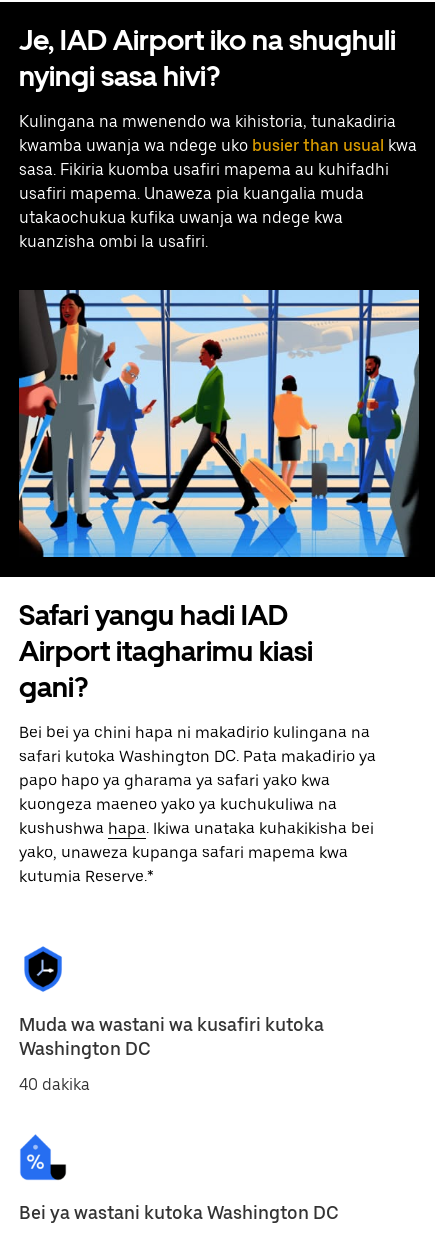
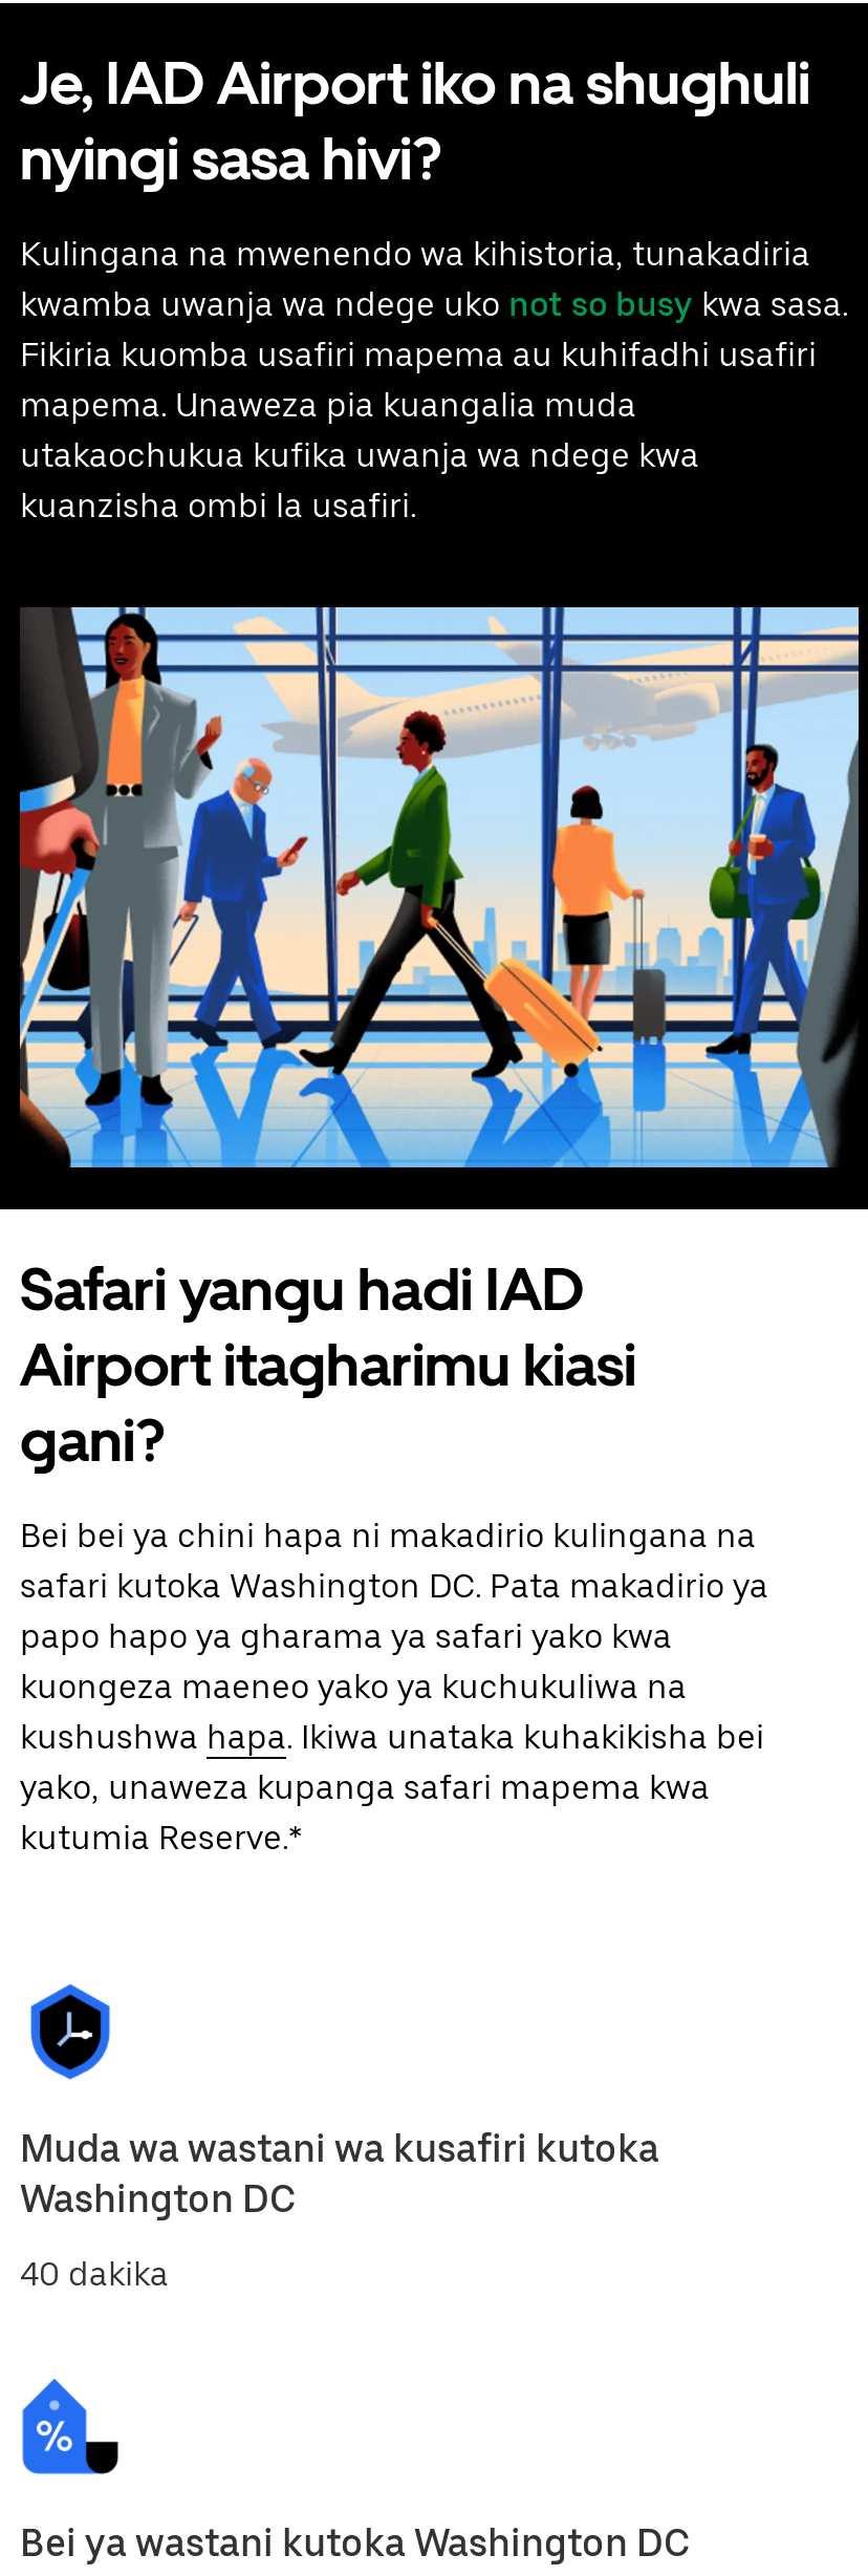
- kwamba uwanja wa ndege uko busier than usual kwa
- sasa. Fikiria kuomba usafiri mapema au kuhifadhi
- usafiri mapema. Unaweza pia kuangalia muda
+ kwamba uwanja wa ndege uko not so busy kwa sasa.
+ Fikiria kuomba usafiri mapema au kuhifadhi usafiri
+ mapema. Unaweza pia kuangalia muda
